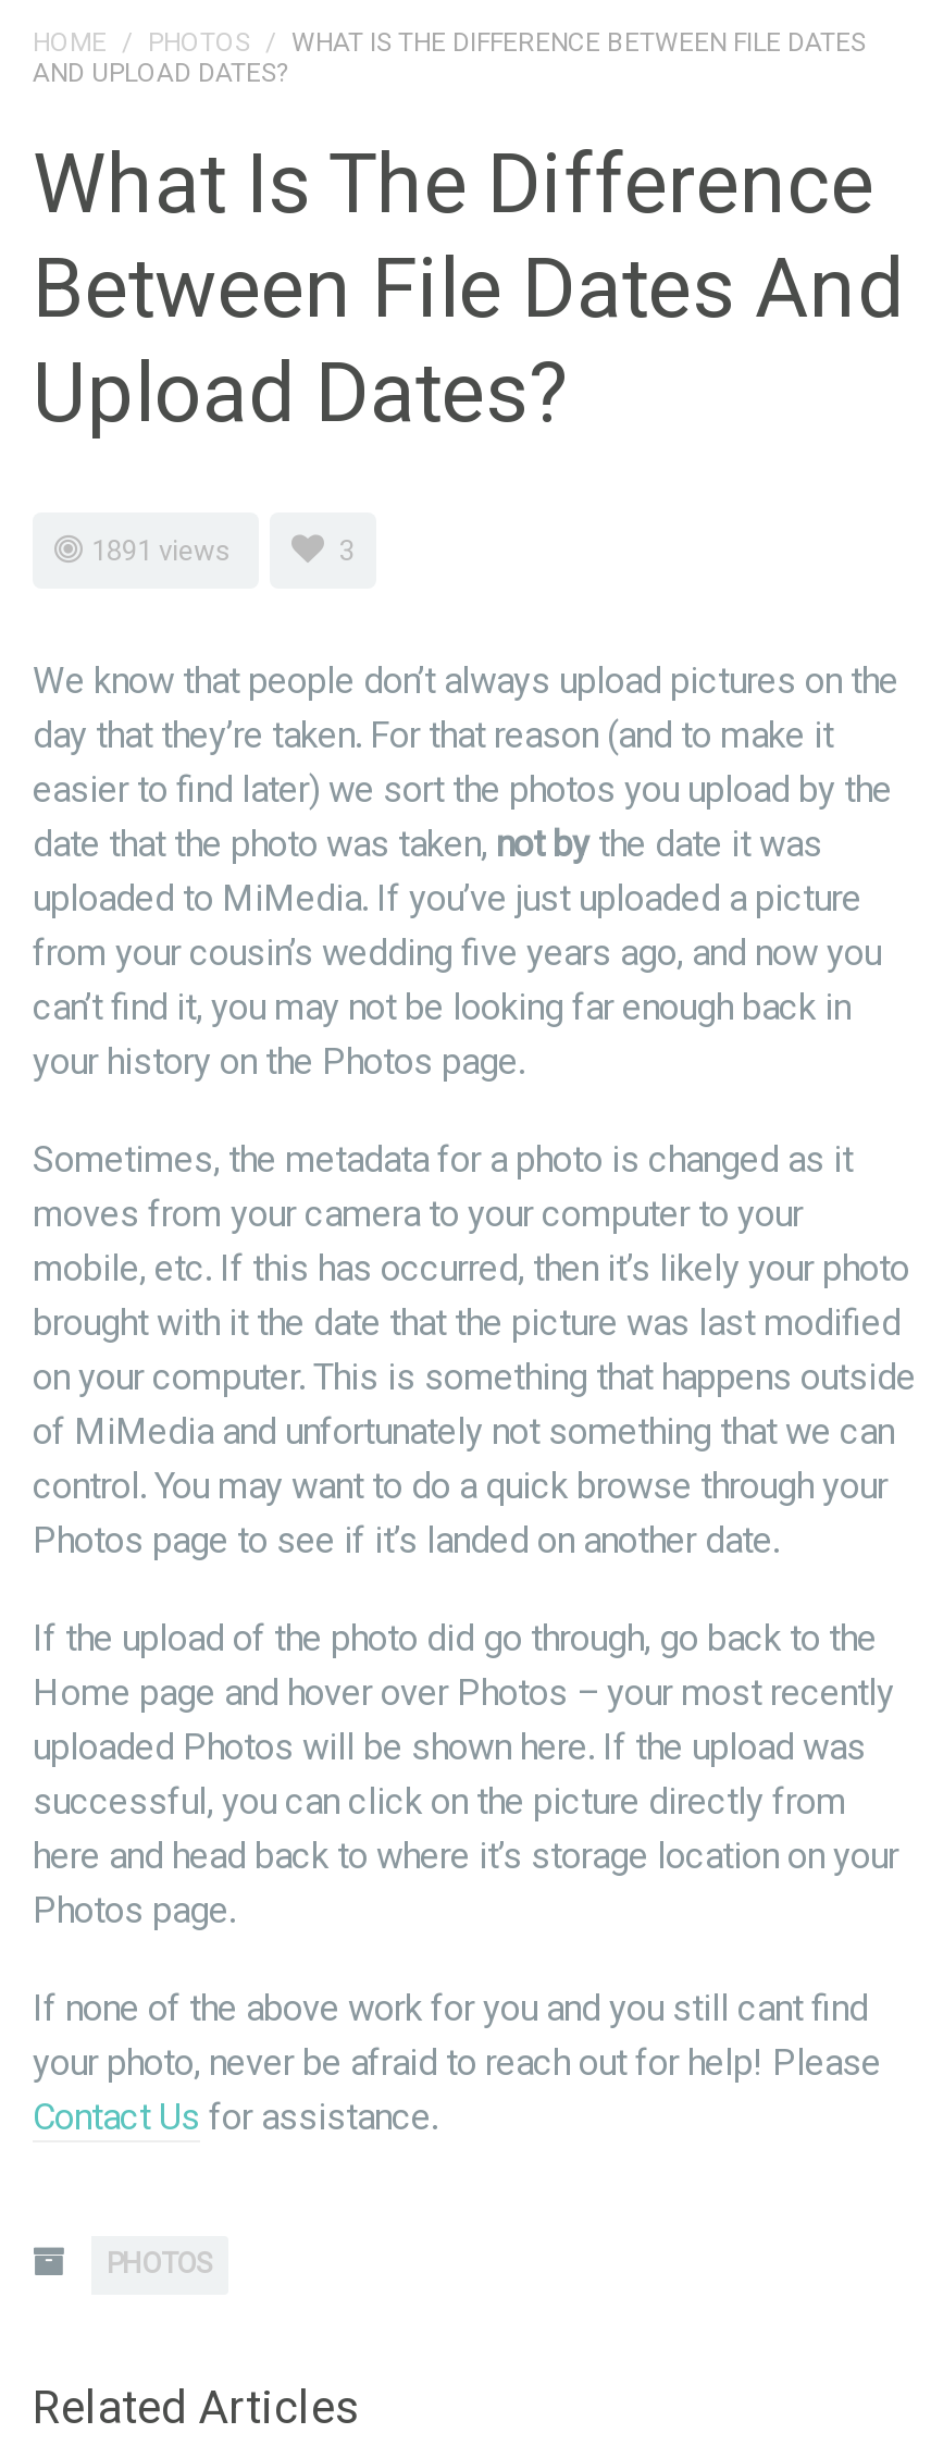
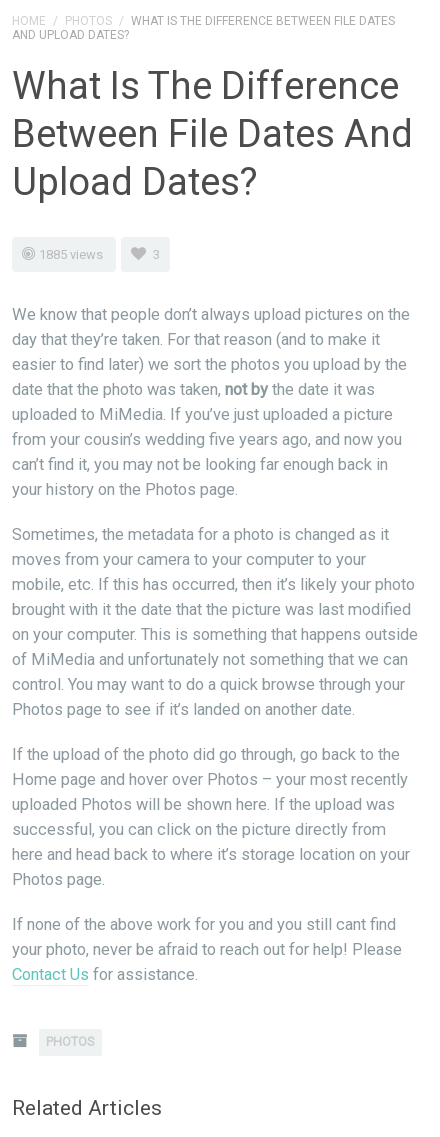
- 1891 views
+ 1885 views
